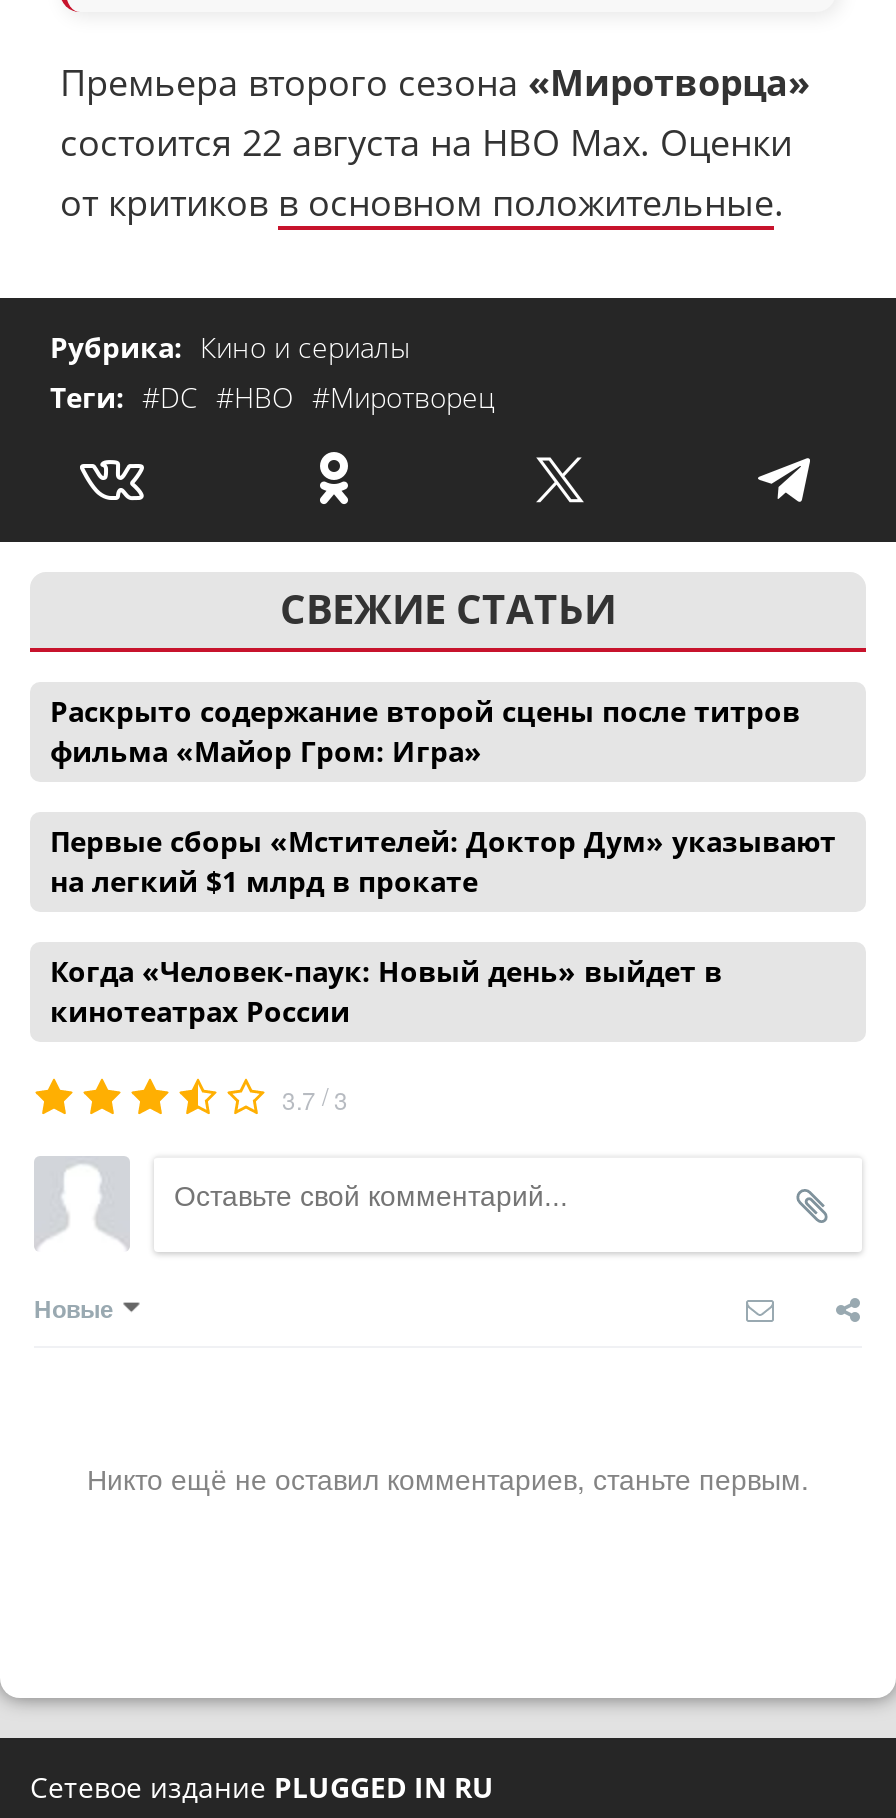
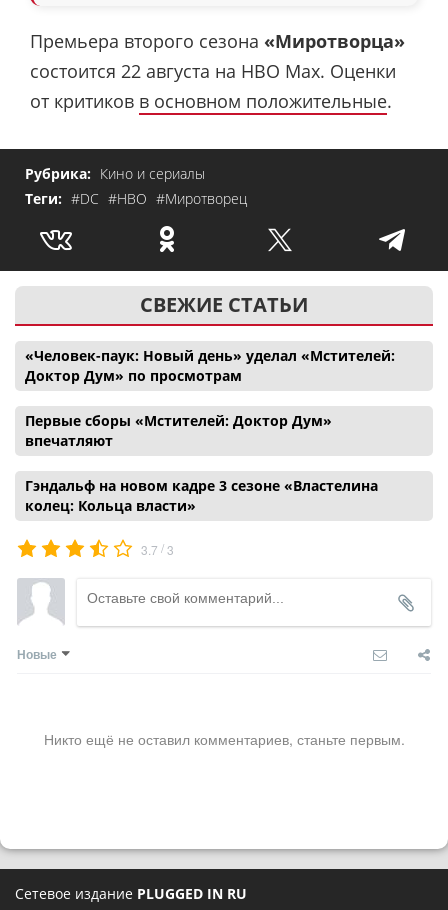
- Раскрыто содержание второй сцены после титров
- фильма «Майор Гром: Игра»
+ «Человек-паук: Новый день» уделал «Мстителей:
+ Доктор Дум» по просмотрам

- Первые сборы «Мстителей: Доктор Дум» указывают
- на легкий $1 млрд в прокате
+ Первые сборы «Мстителей: Доктор Дум»
+ впечатляют

- Когда «Человек-паук: Новый день» выйдет в
- кинотеатрах России
+ Гэндальф на новом кадре 3 сезоне «Властелина
+ колец: Кольца власти»
